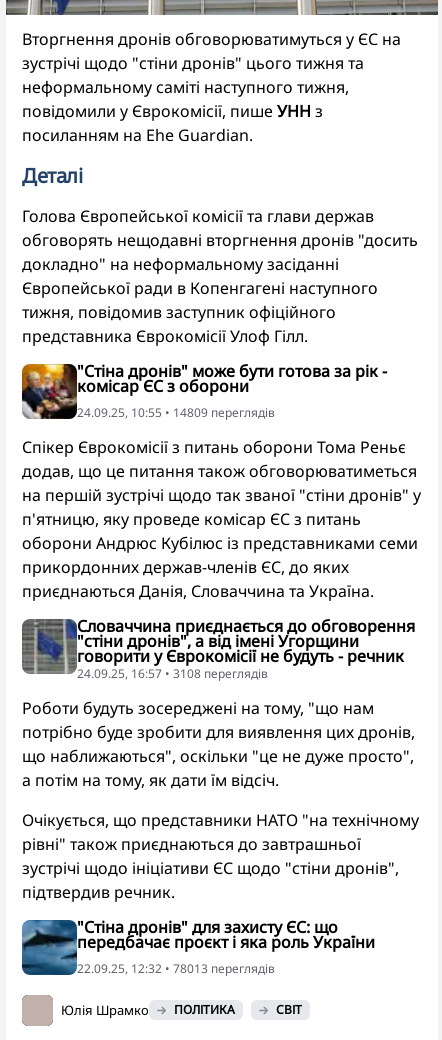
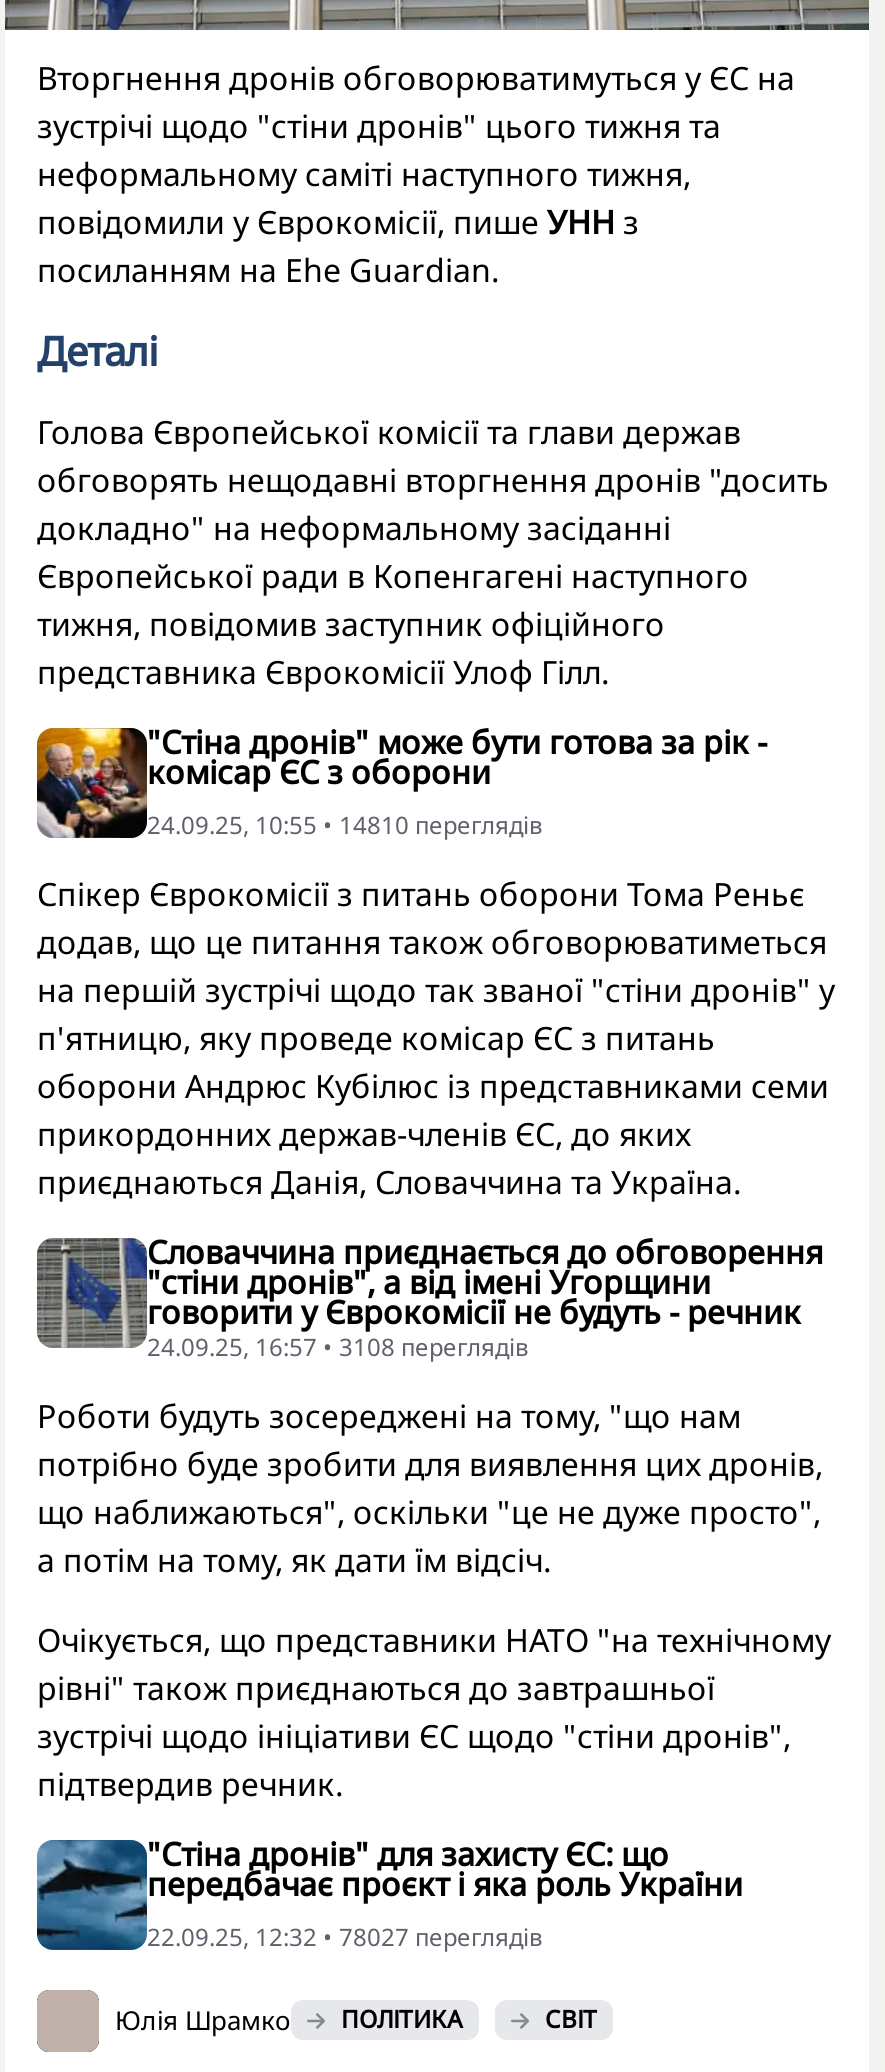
- 24.09.25, 10:55 • 14809 переглядiв
+ 24.09.25, 10:55 • 14810 переглядiв

- 22.09.25, 12:32 • 78013 переглядiв
+ 22.09.25, 12:32 • 78027 переглядiв
